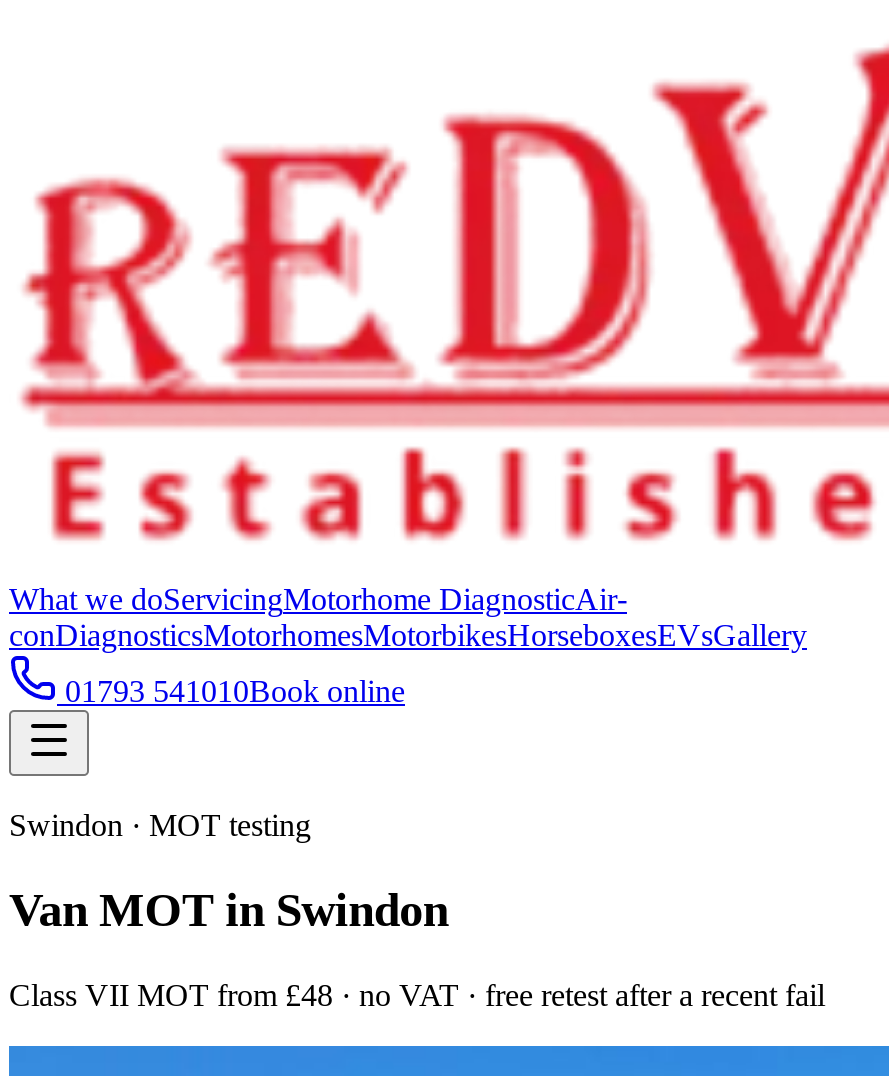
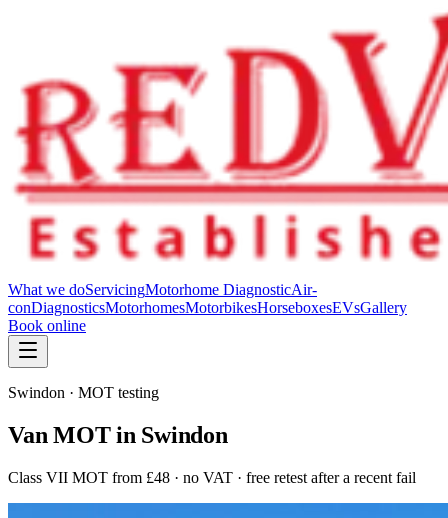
- 01793 541010Book online
+ Book online
